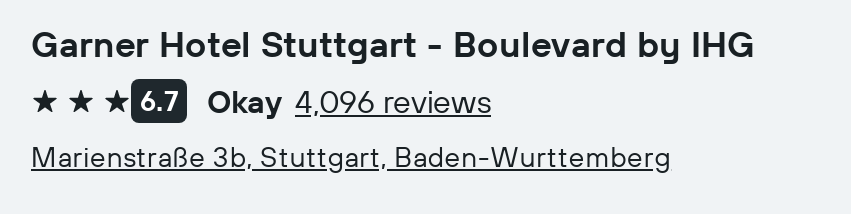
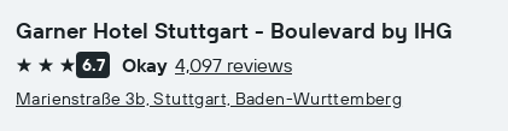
- Okay 4,096 reviews
+ Okay 4,097 reviews
